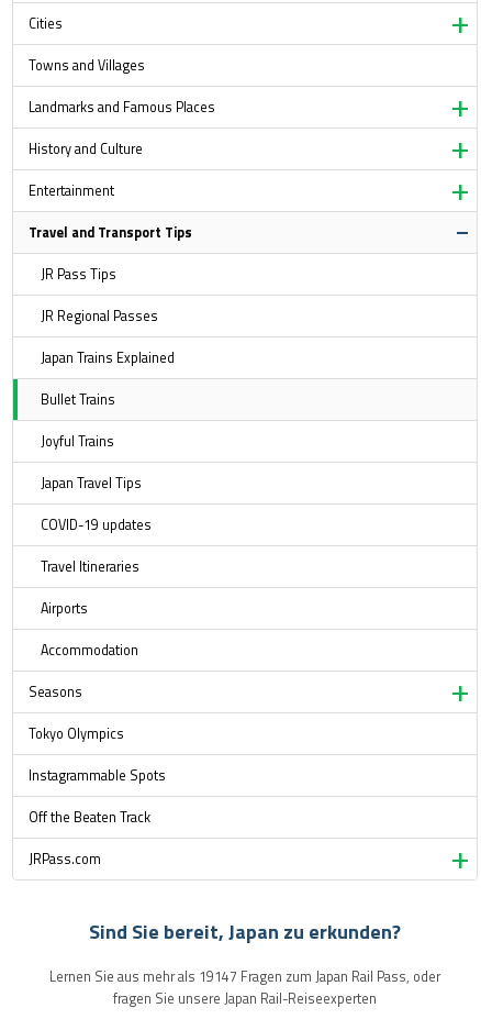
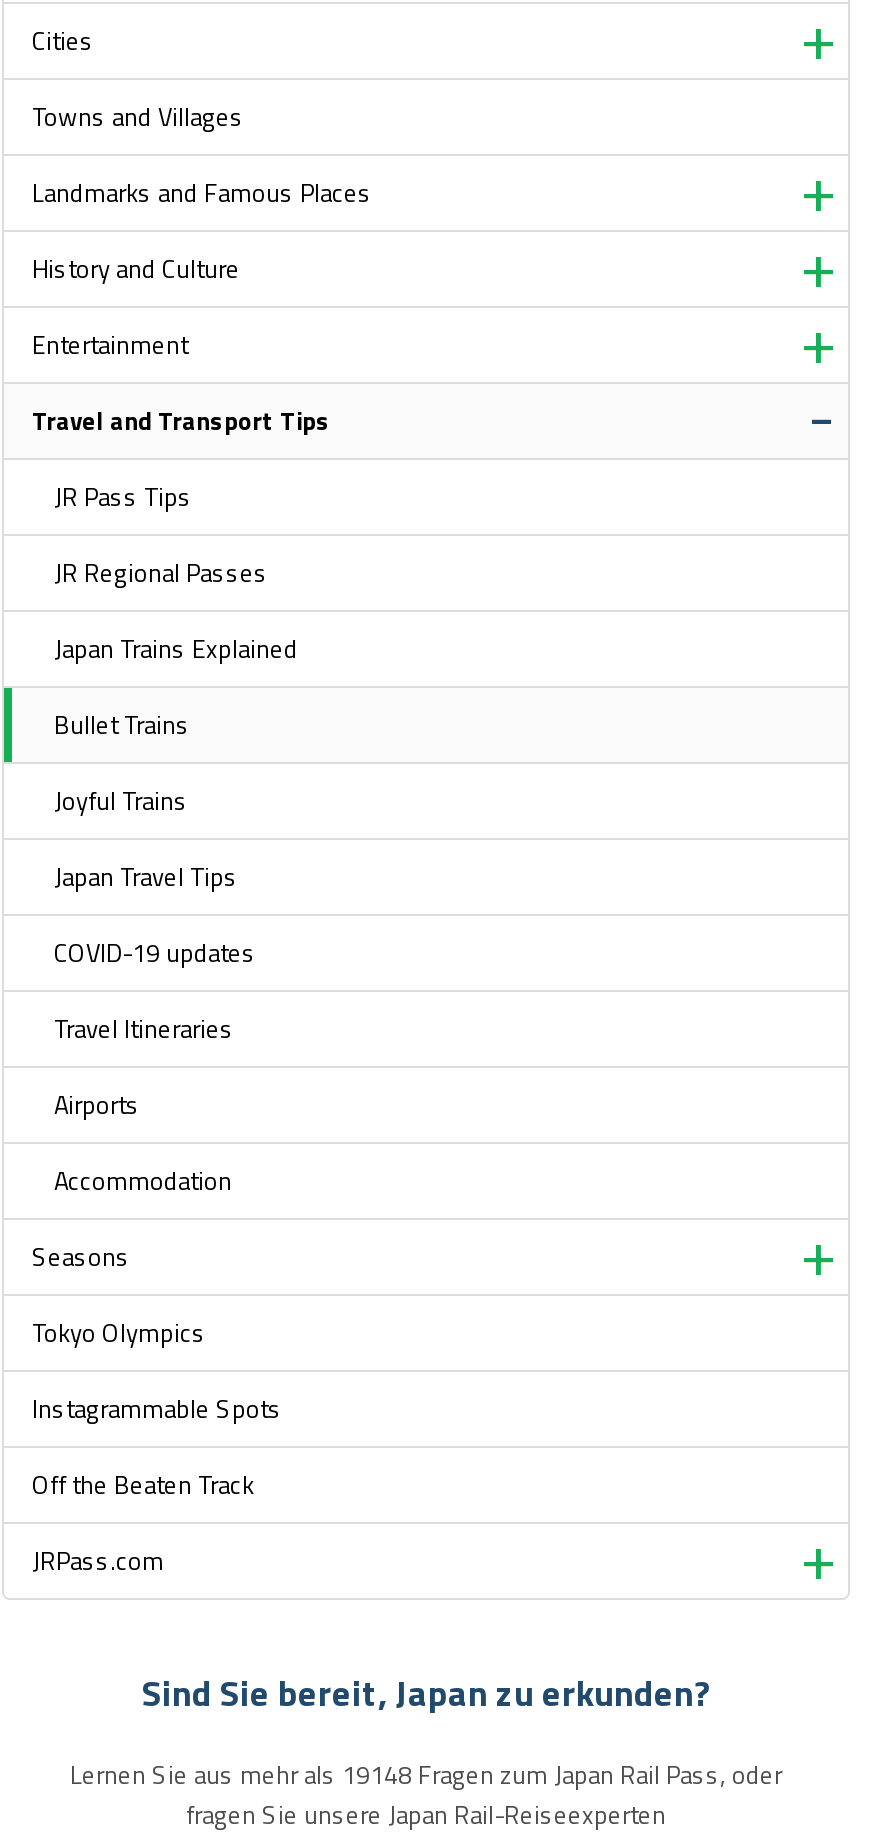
- Lernen Sie aus mehr als 19147 Fragen zum Japan Rail Pass, oder
+ Lernen Sie aus mehr als 19148 Fragen zum Japan Rail Pass, oder
